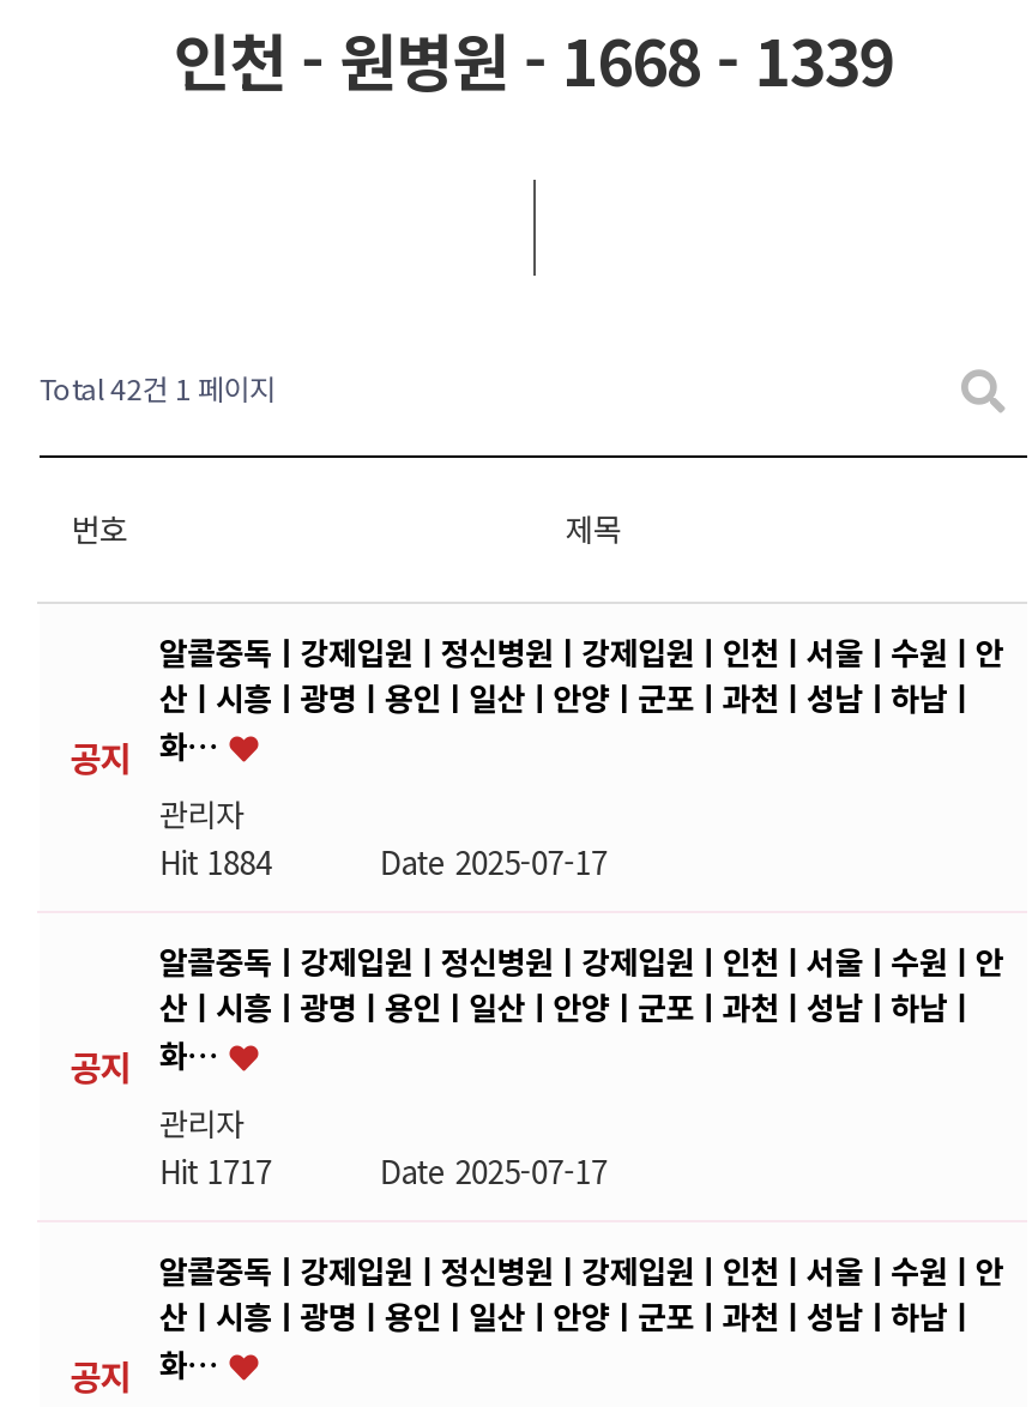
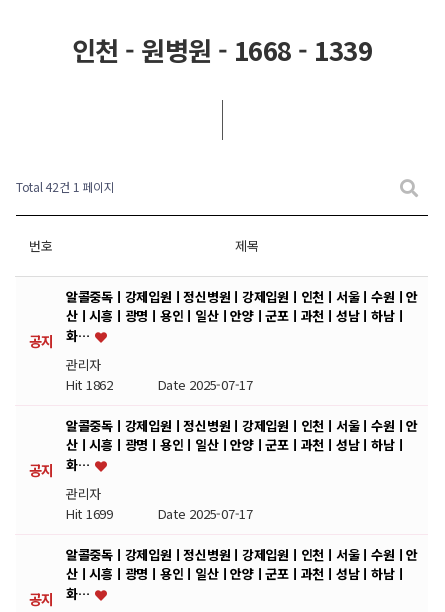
- Hit 1884 Date 2025-07-17
+ Hit 1862 Date 2025-07-17

- Hit 1717 Date 2025-07-17
+ Hit 1699 Date 2025-07-17
